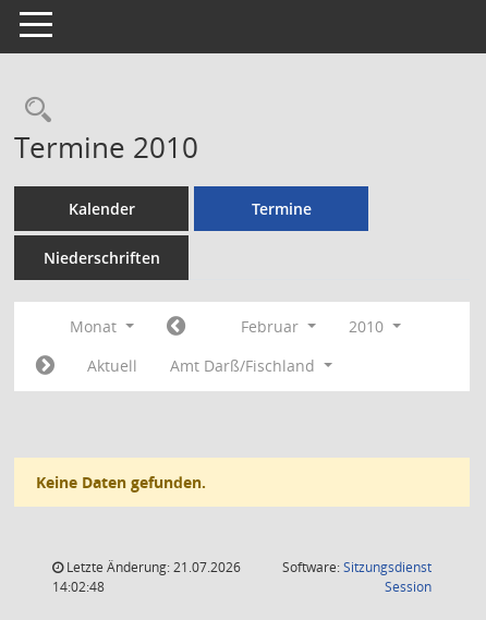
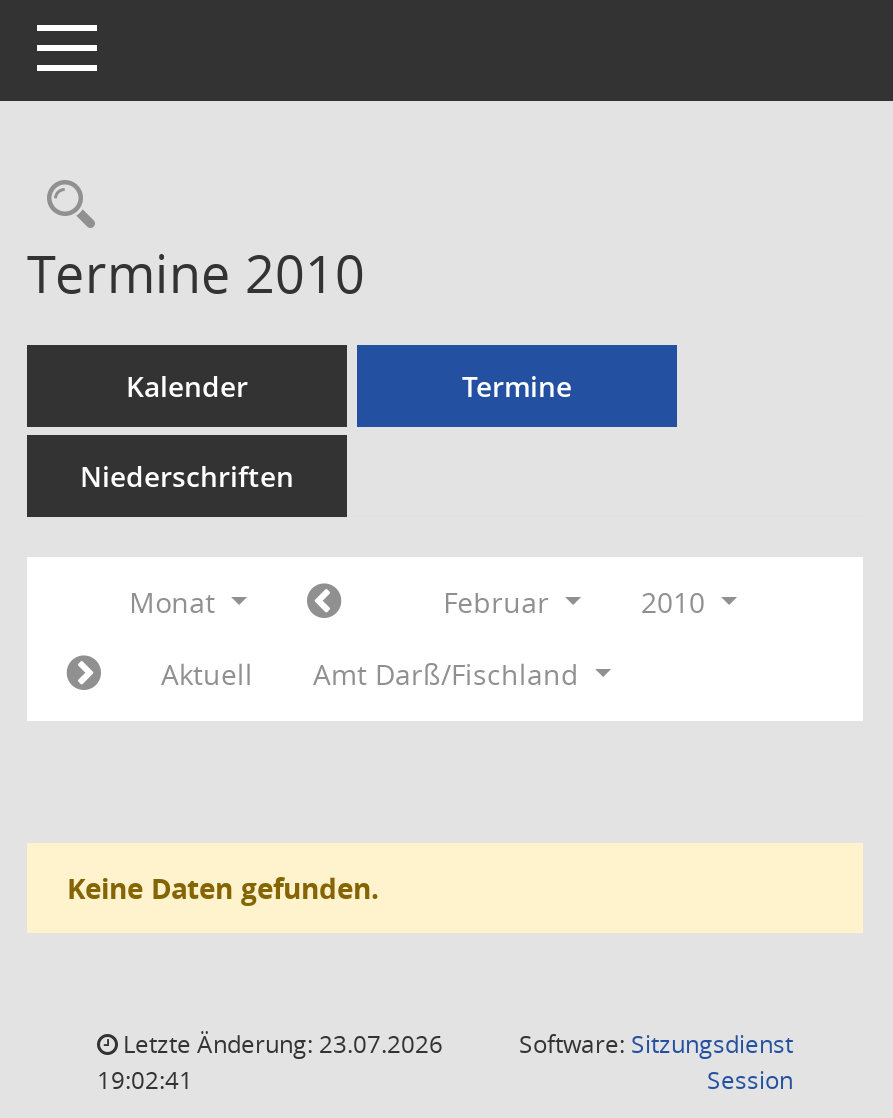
- Letzte Änderung: 21.07.2026
+ Letzte Änderung: 23.07.2026

- 14:02:48
+ 19:02:41
